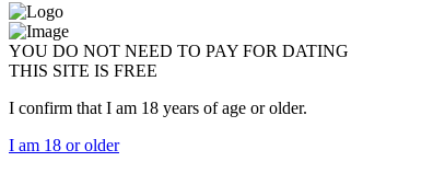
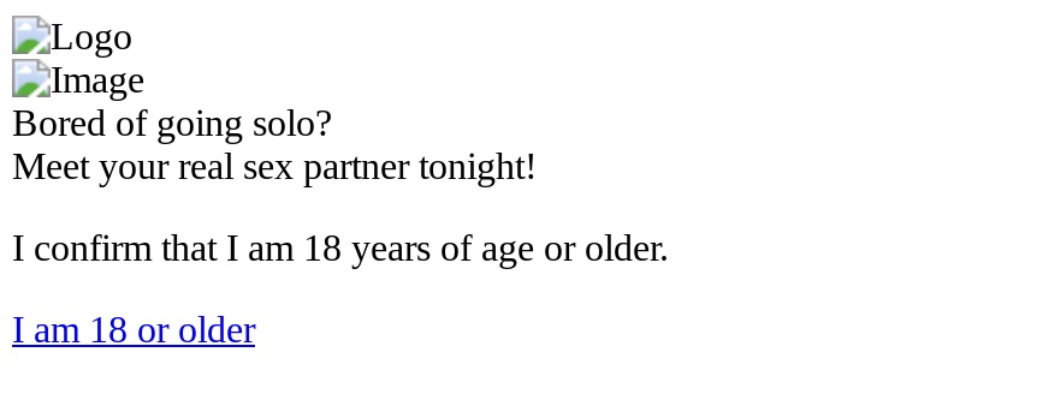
- YOU DO NOT NEED TO PAY FOR DATING
- THIS SITE IS FREE
+ Bored of going solo?
+ Meet your real sex partner tonight!
